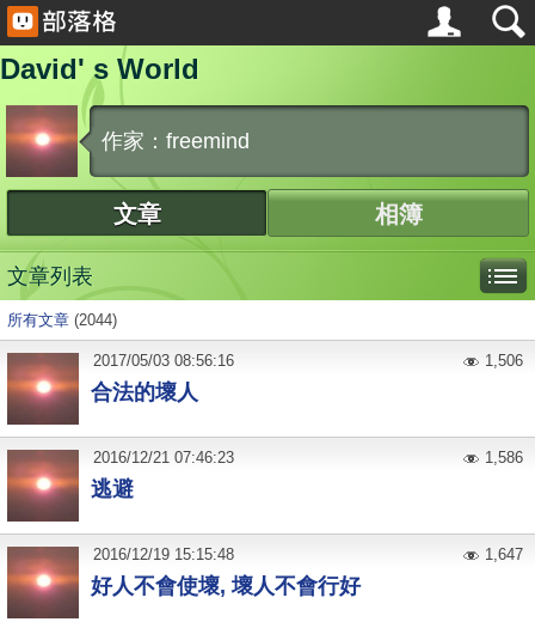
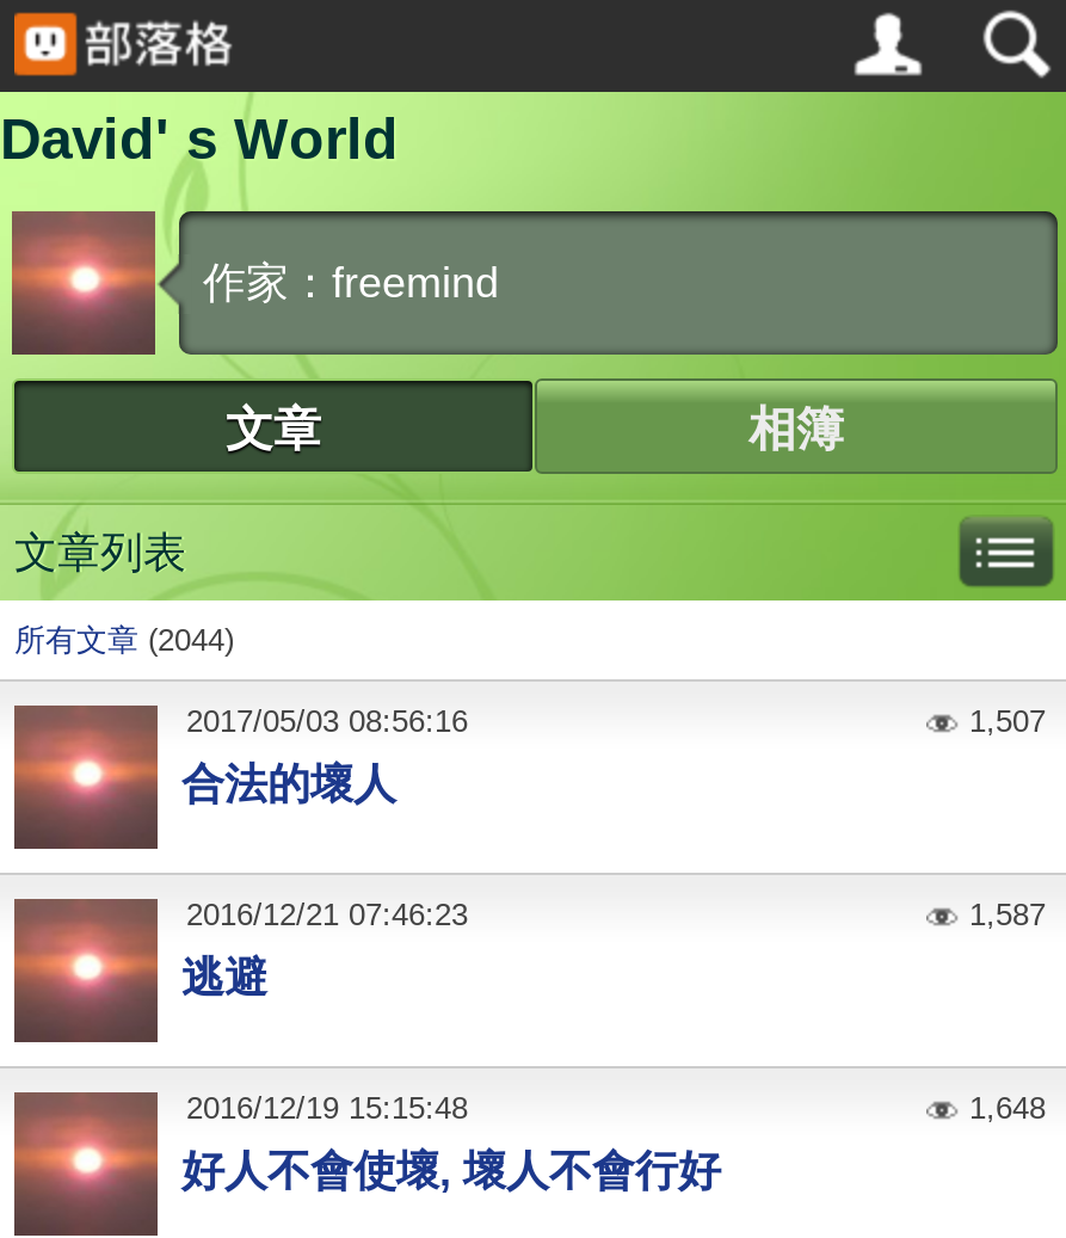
- 1,506
+ 1,507

- 1,586
+ 1,587

- 1,647
+ 1,648
